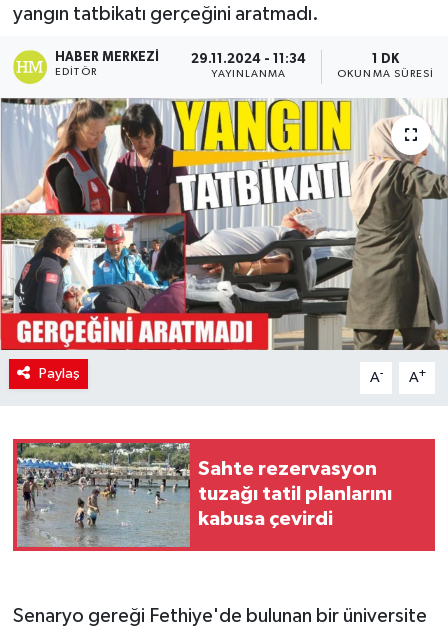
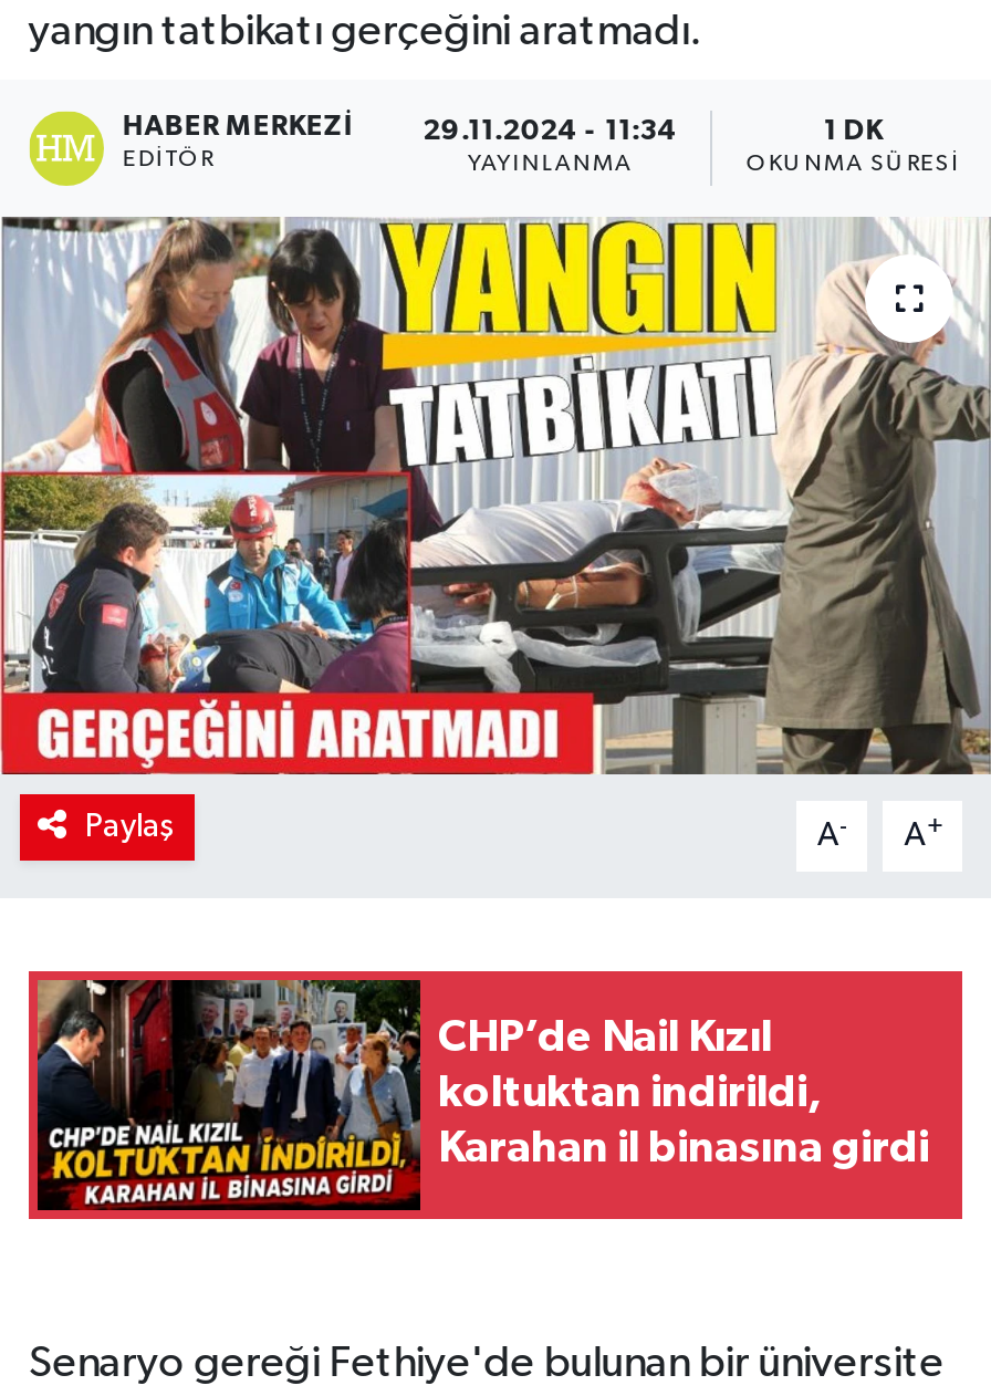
- [image]
- Sahte rezervasyon
- tuzağı tatil planlarını
- kabusa çevirdi
+ [image]
+ CHP’de Nail Kızıl
+ koltuktan indirildi,
+ Karahan il binasına girdi
